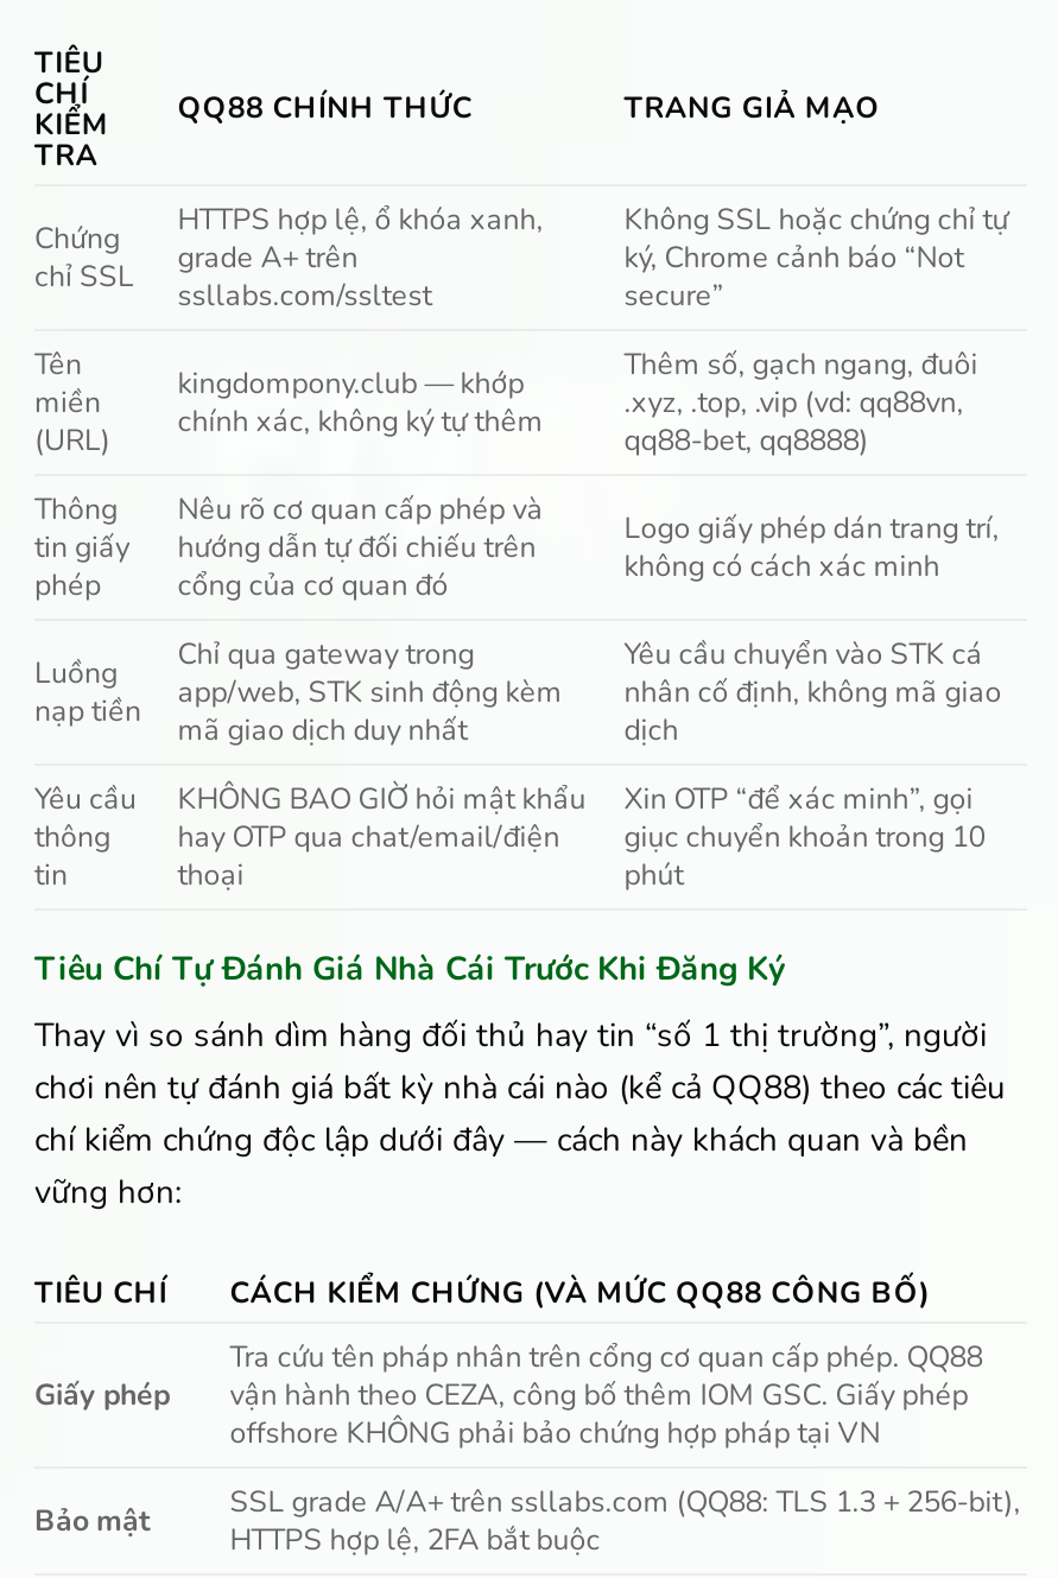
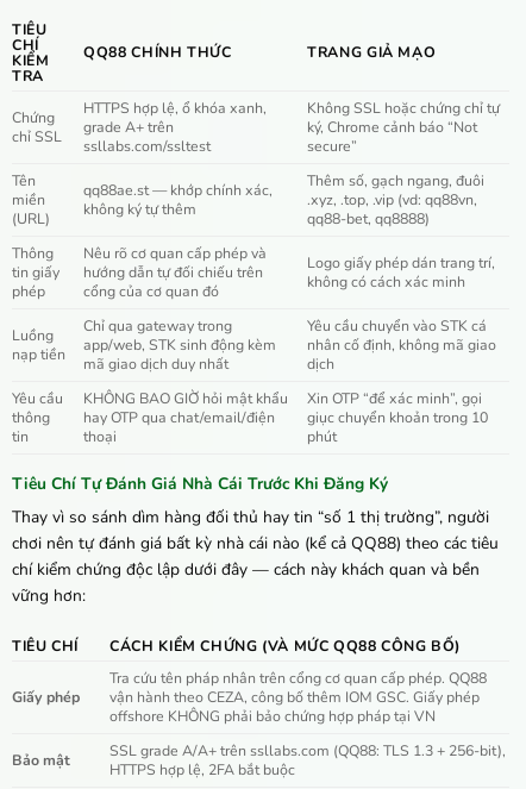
- kingdompony.club — khớp
- chính xác, không ký tự thêm
+ qq88ae.st — khớp chính xác,
+ không ký tự thêm
